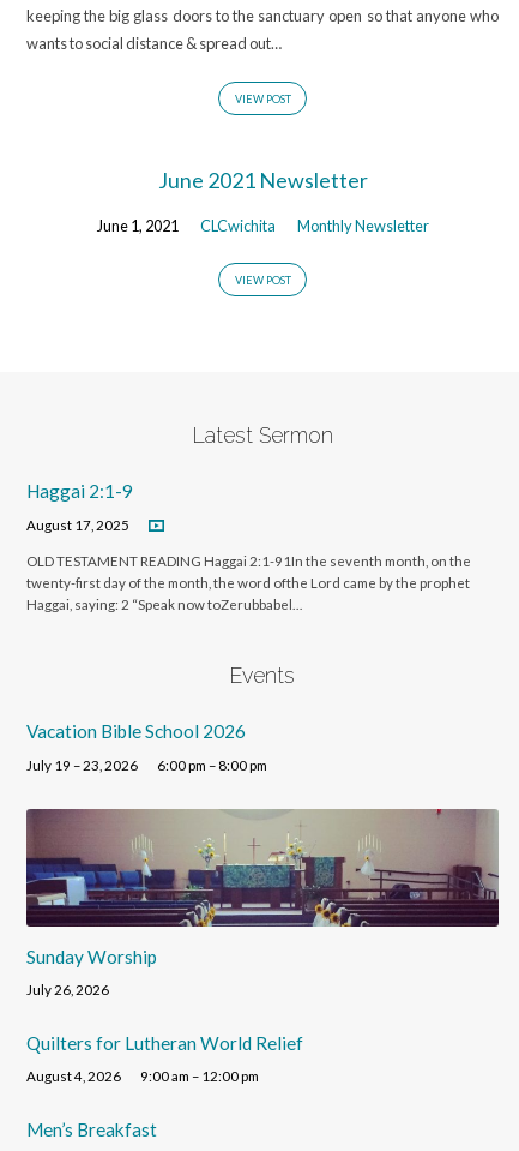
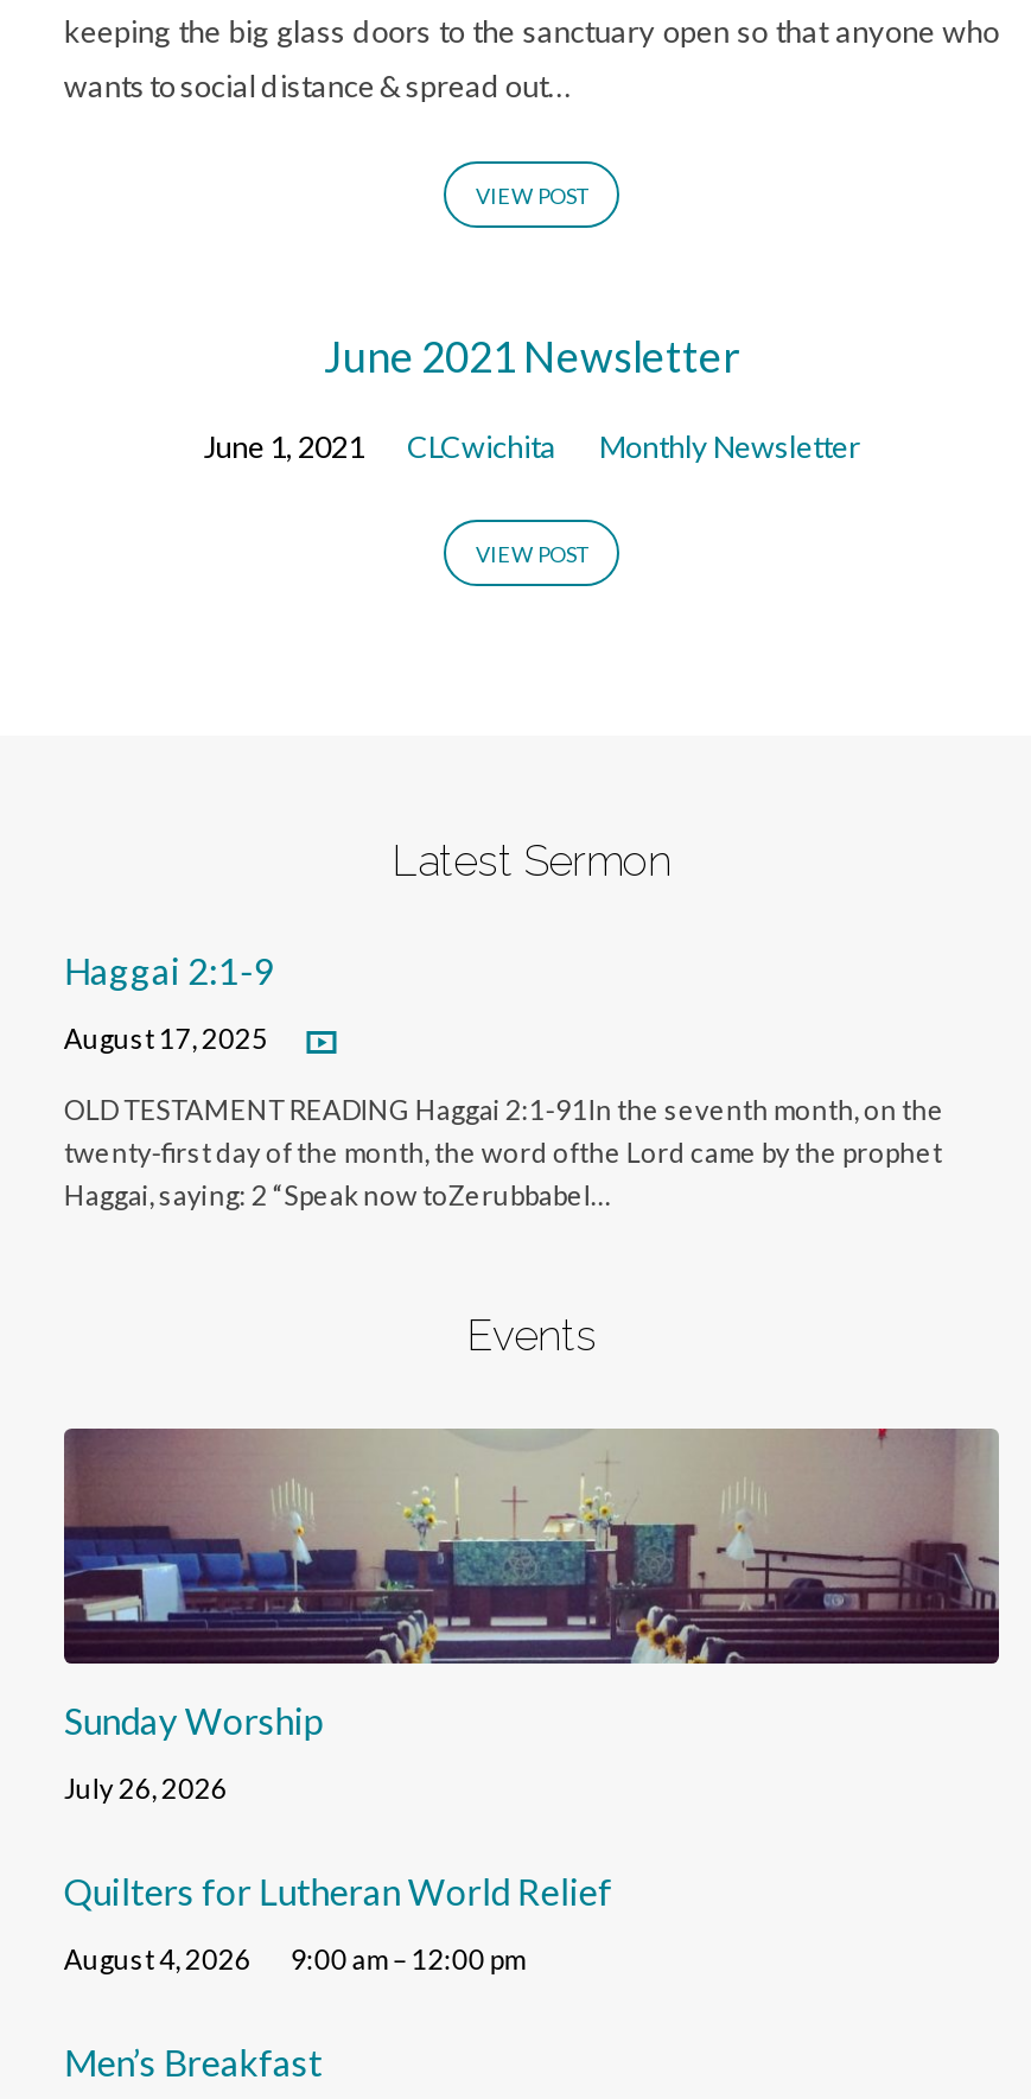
- Vacation Bible School 2026
- July 19 – 23, 2026
- 6:00 pm – 8:00 pm
